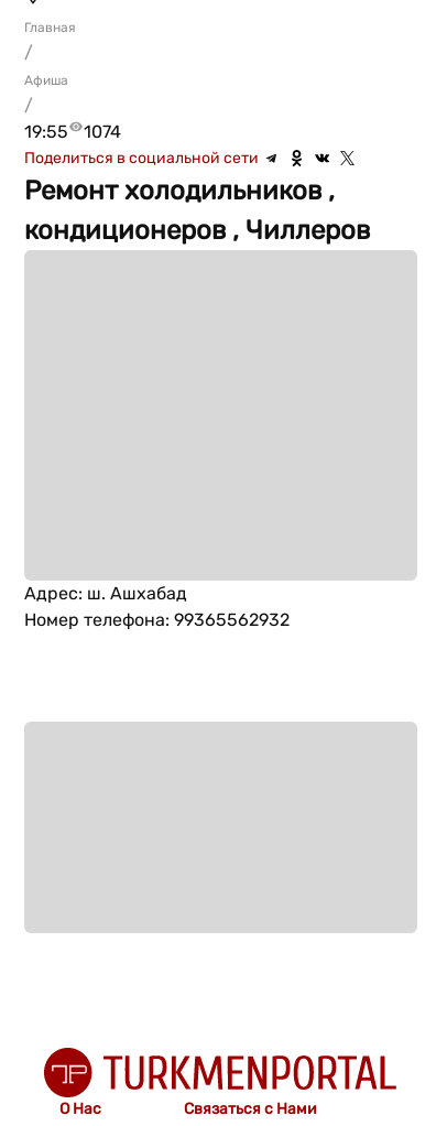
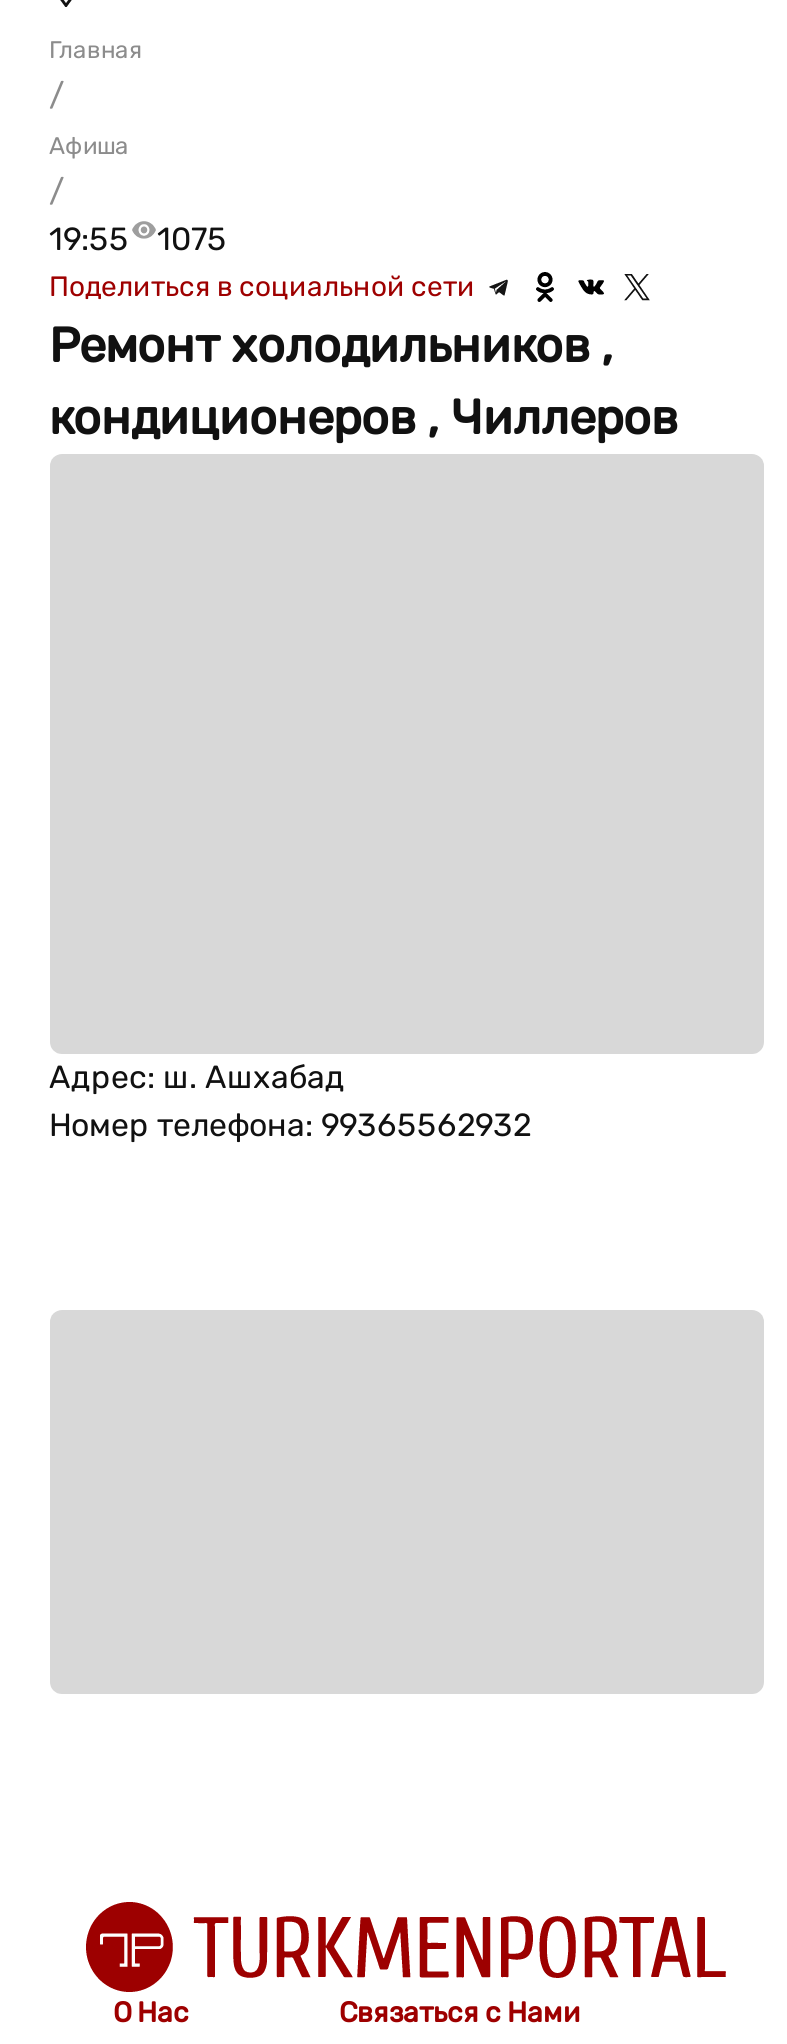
- 19:55 1074
+ 19:55 1075
